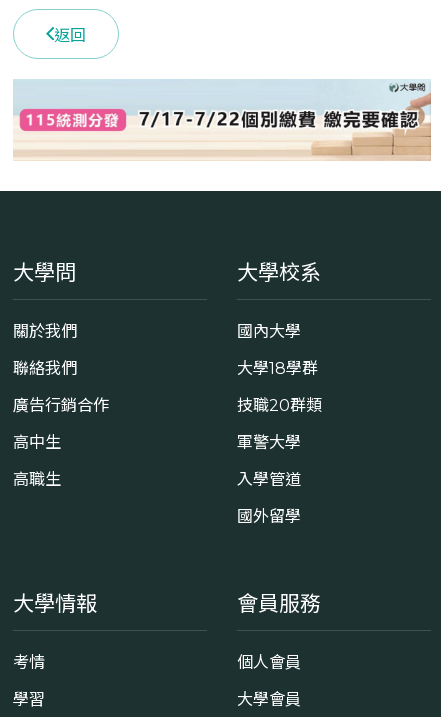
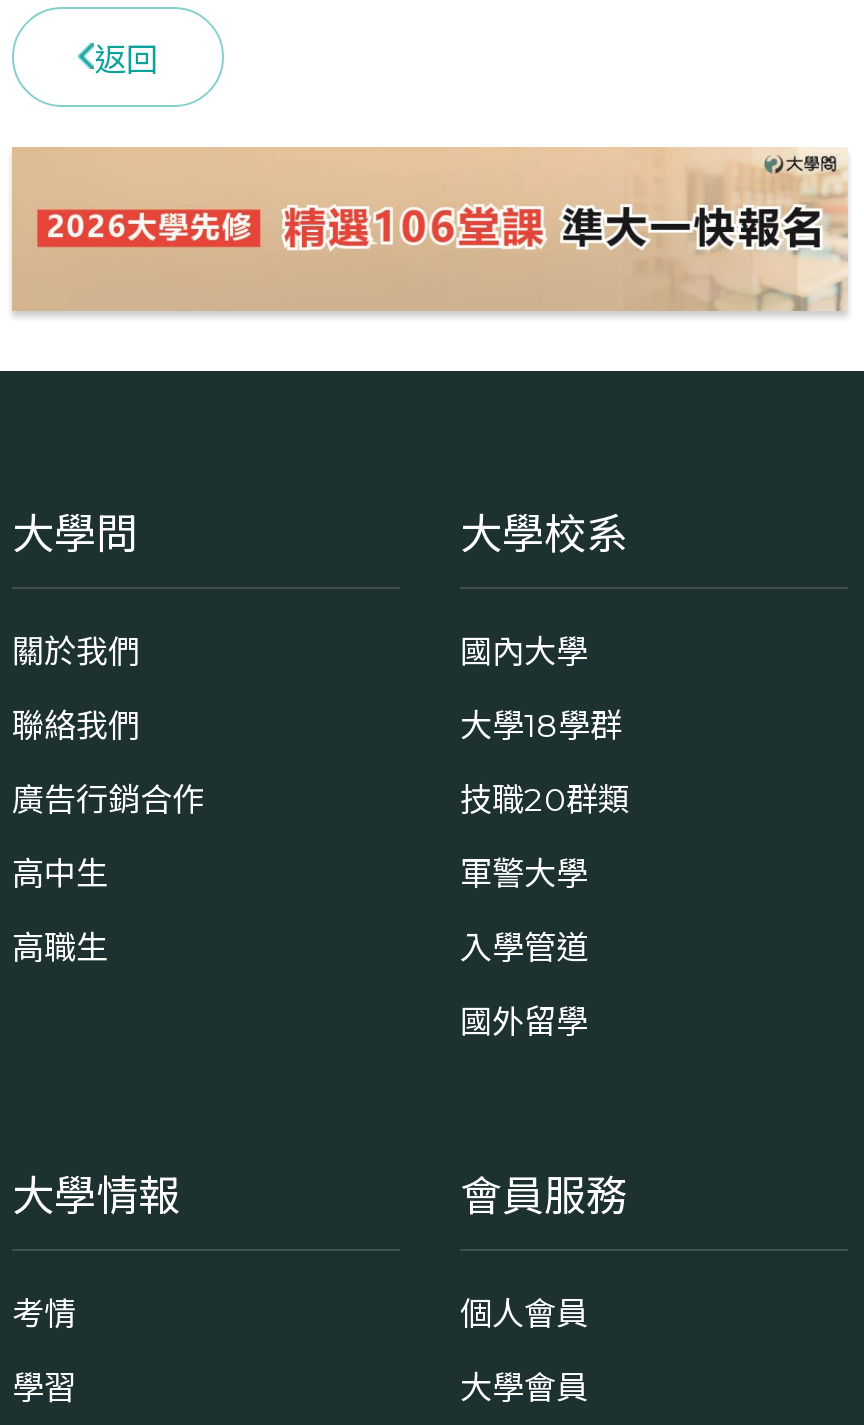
- [image]
+ [image]
